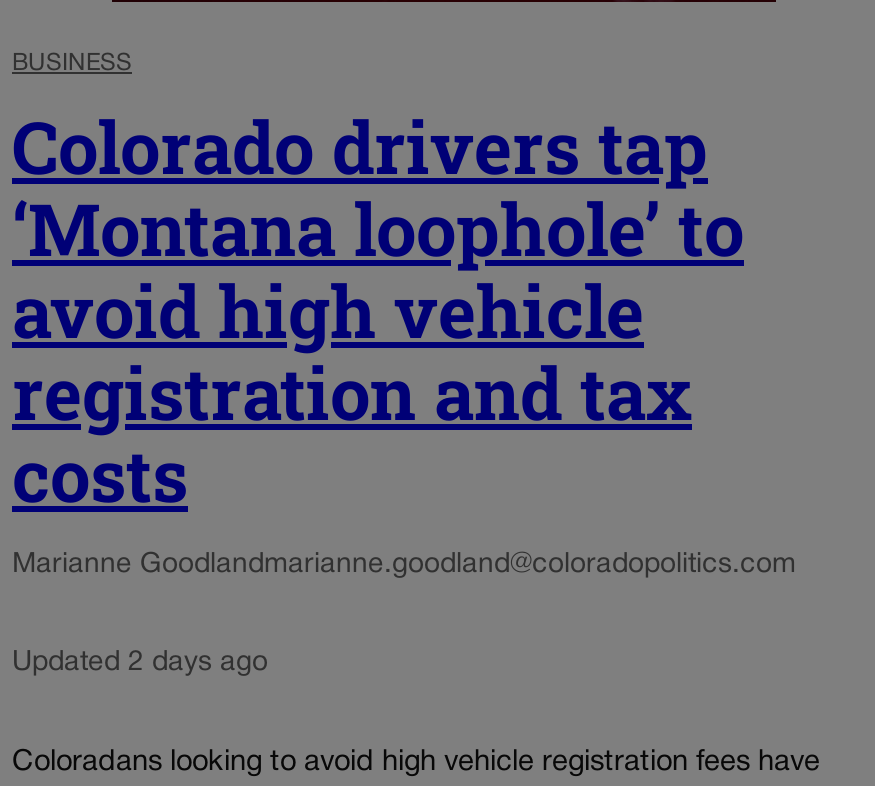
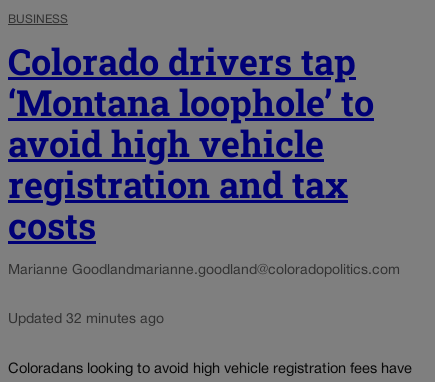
- Updated 2 days ago
+ Updated 32 minutes ago
